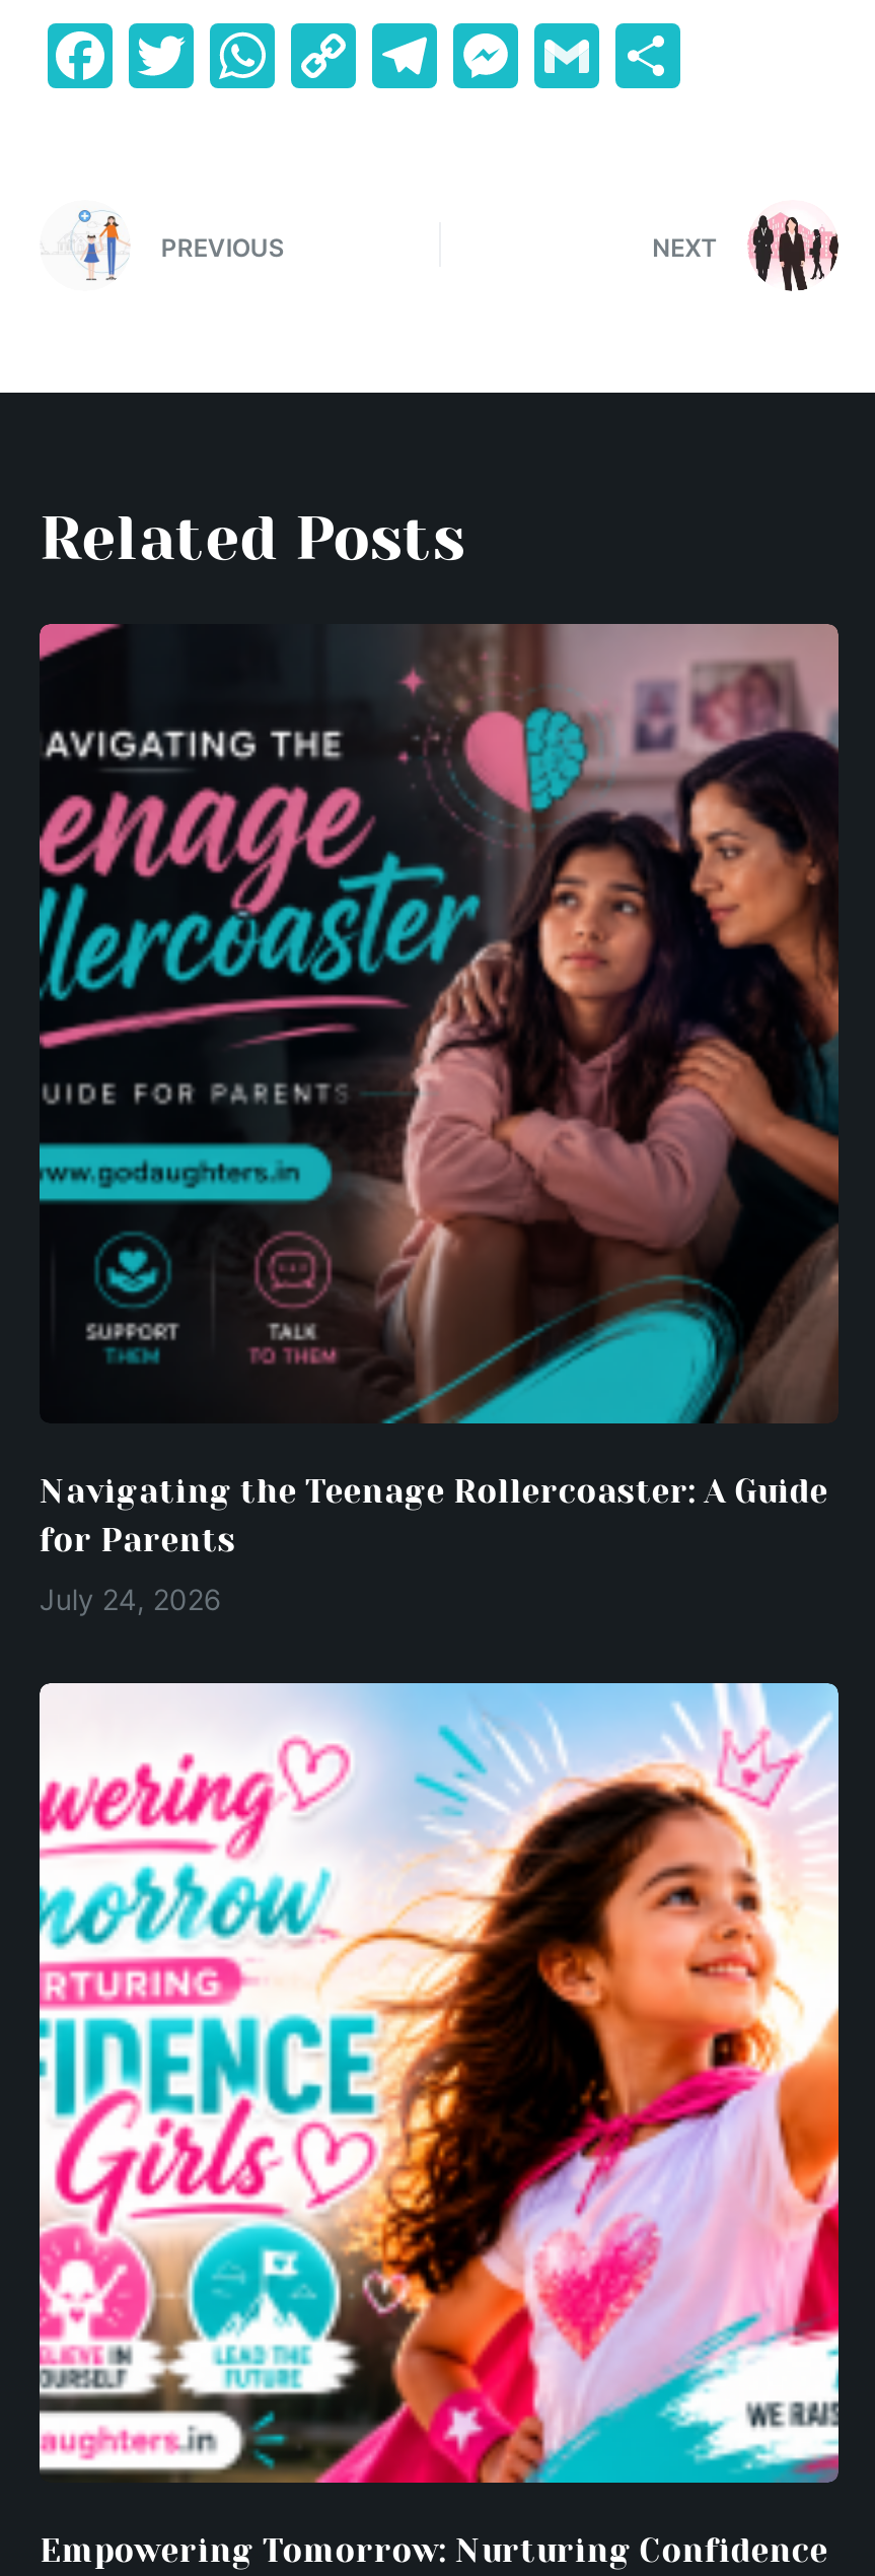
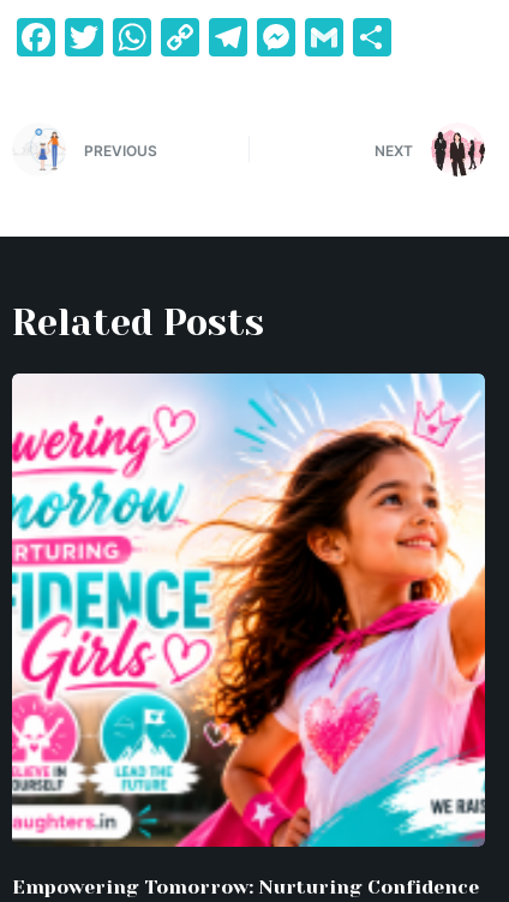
- [image]
- Navigating the Teenage Rollercoaster: A Guide
- for Parents
- July 24, 2026
